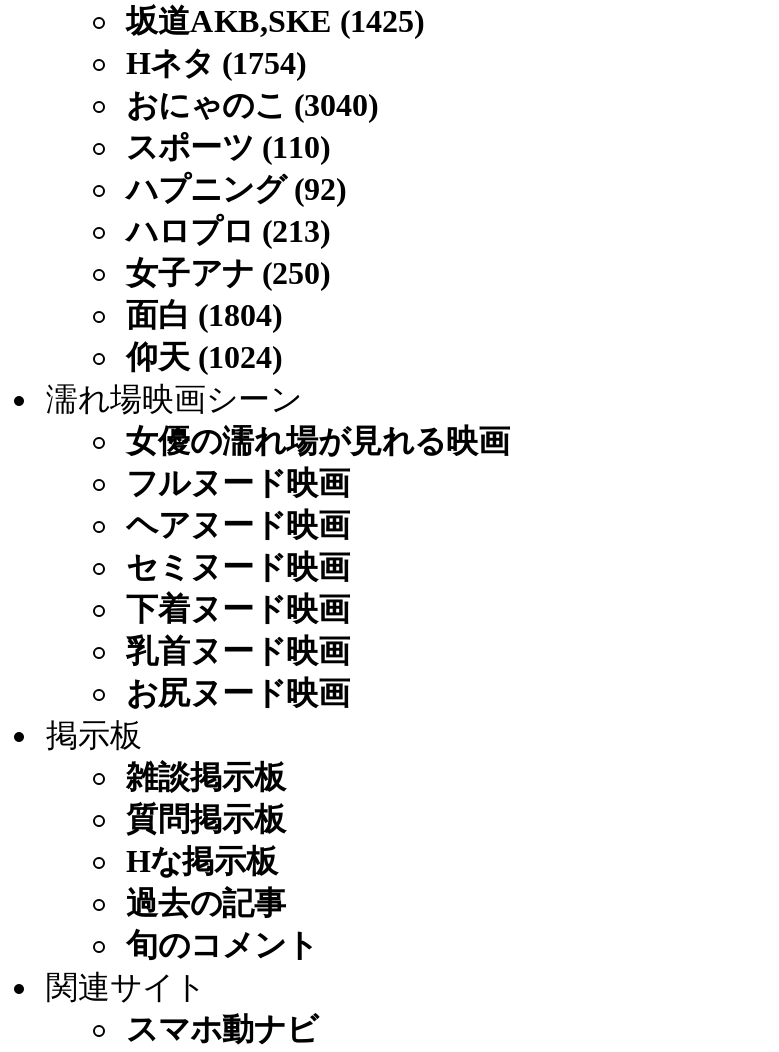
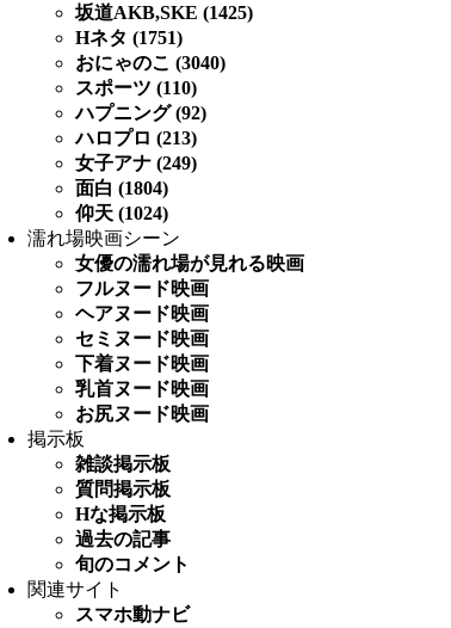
- Hネタ (1754)
+ Hネタ (1751)

- 女子アナ (250)
+ 女子アナ (249)
